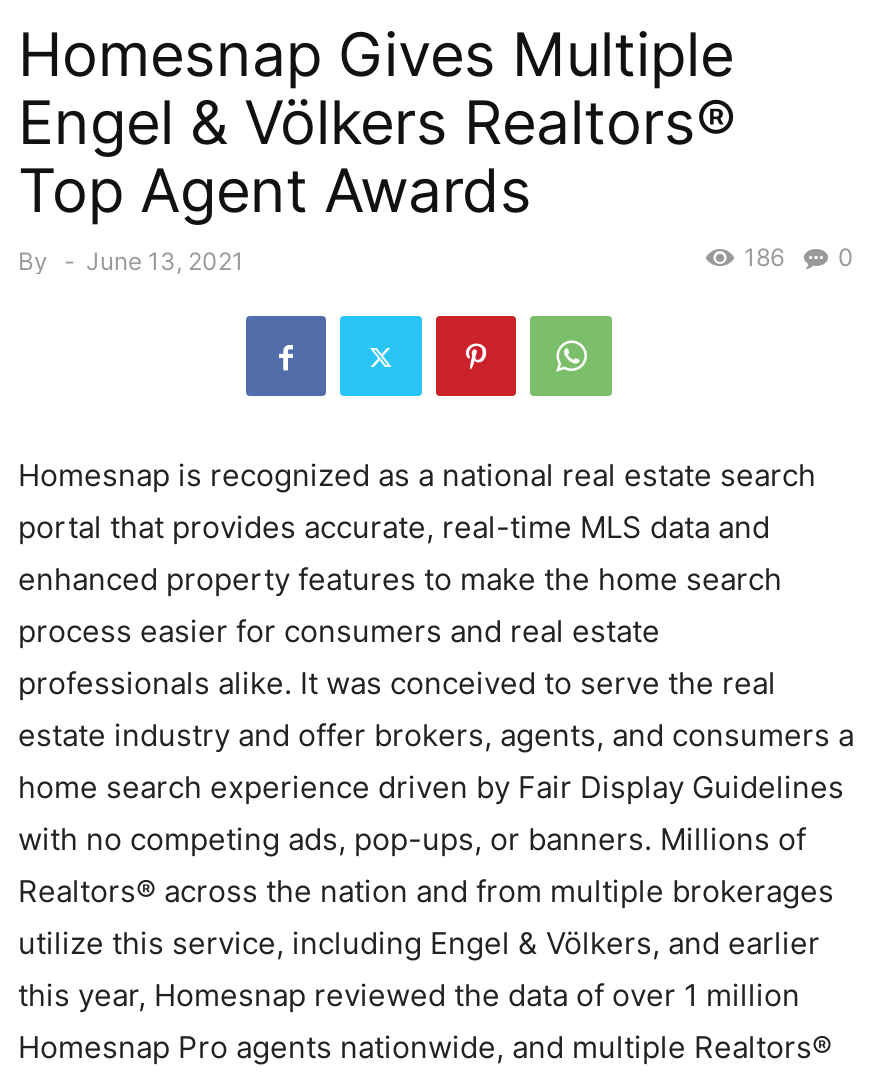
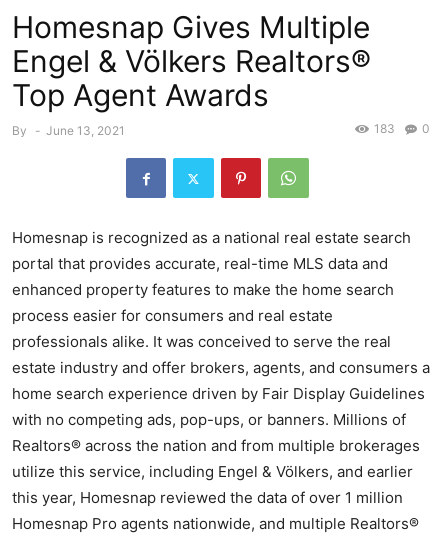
- 186 0
+ 183 0
